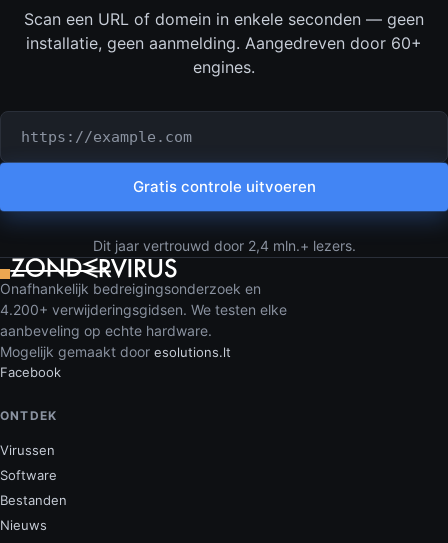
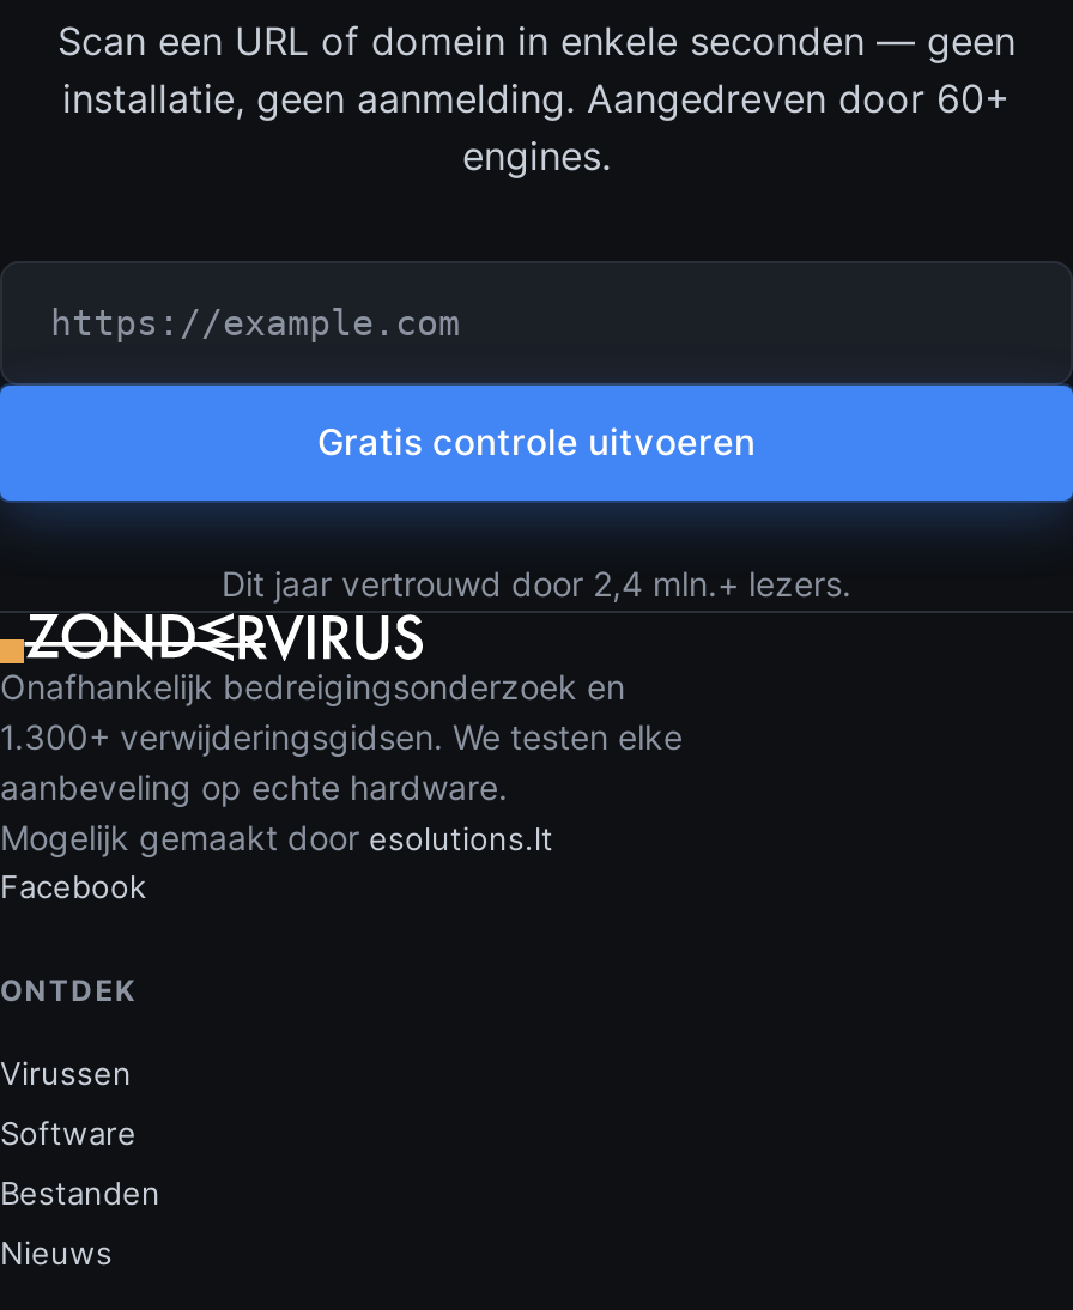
- 4.200+ verwijderingsgidsen. We testen elke
+ 1.300+ verwijderingsgidsen. We testen elke
